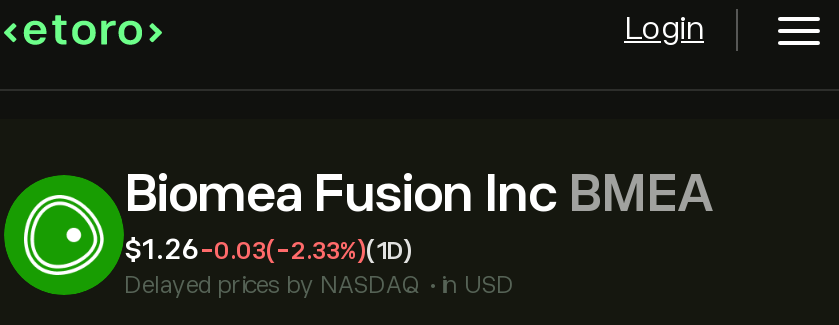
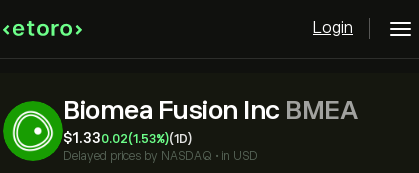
- $1.26-0.03(-2.33%)(1D)
+ $1.330.02(1.53%)(1D)
